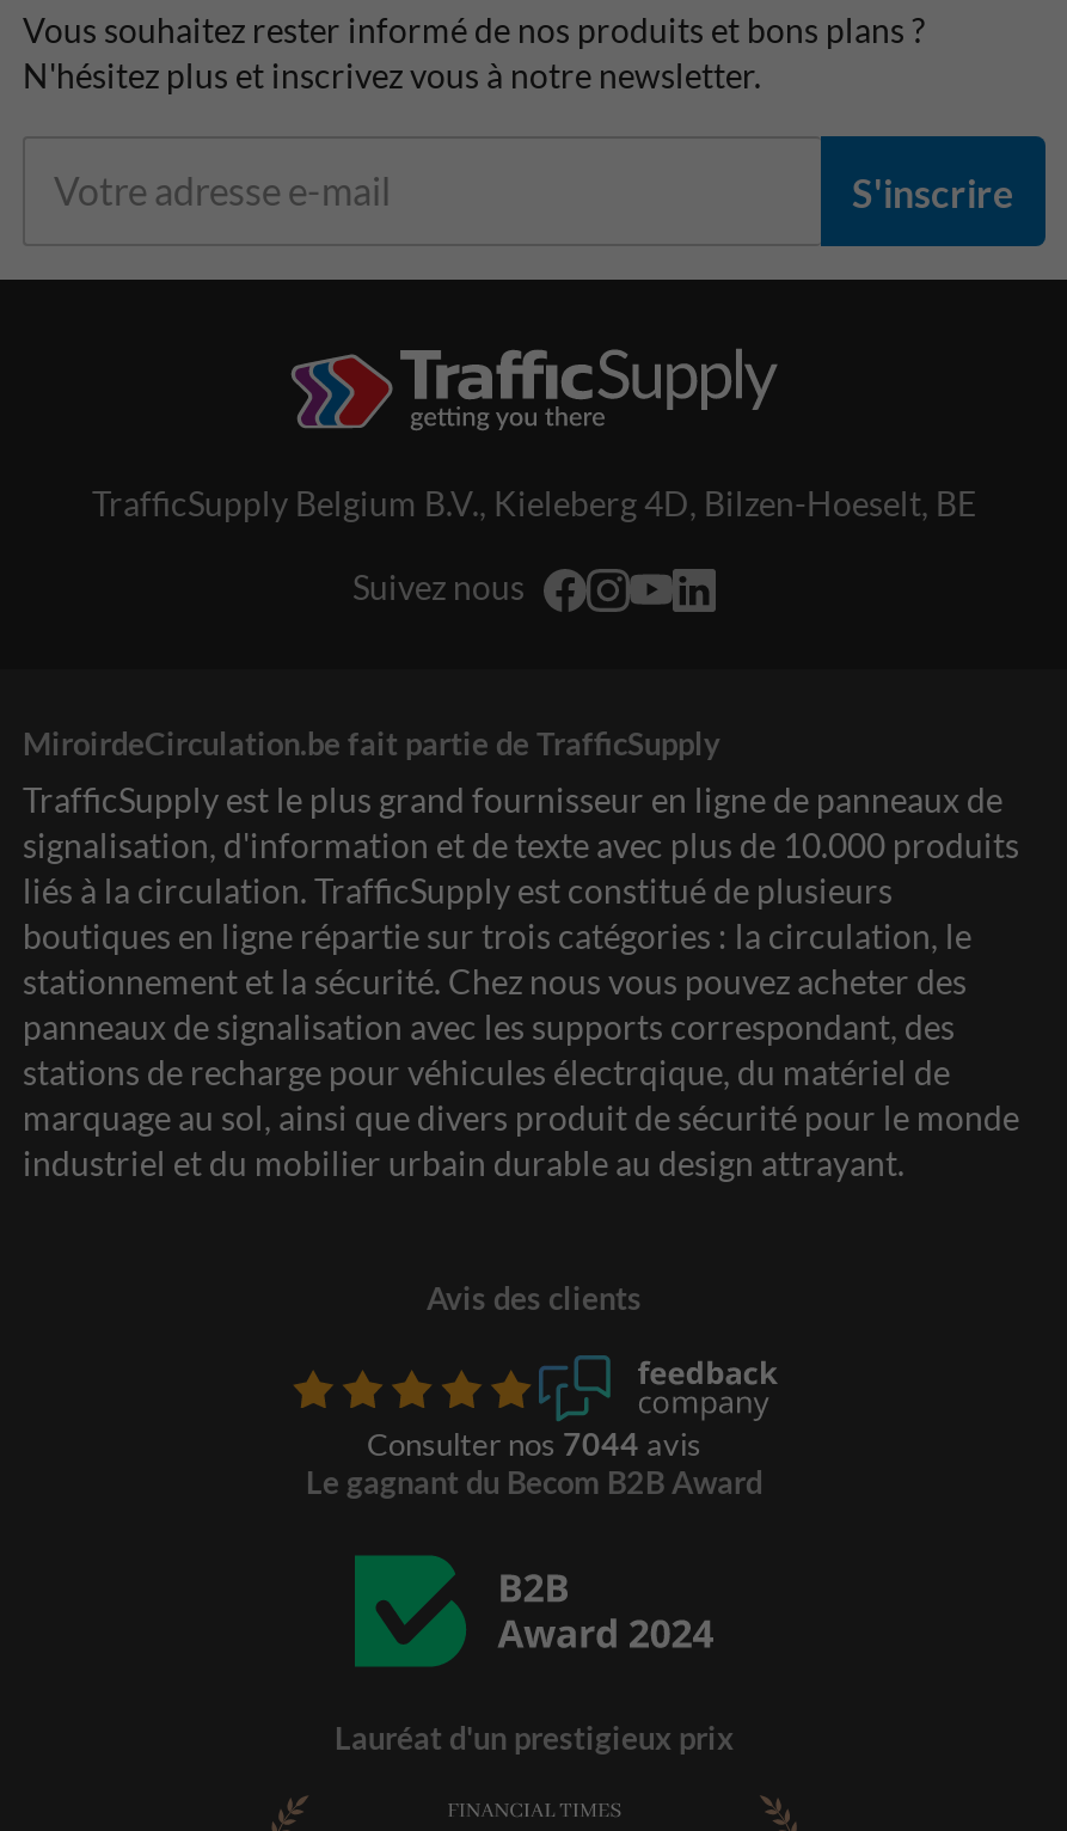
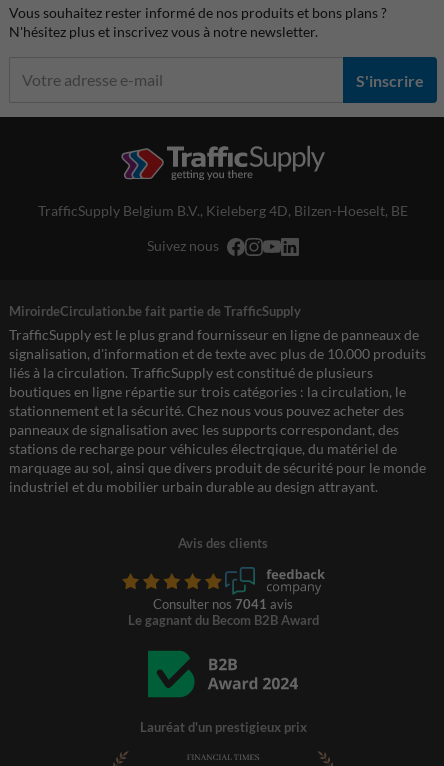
- Consulter nos 7044 avis
+ Consulter nos 7041 avis
